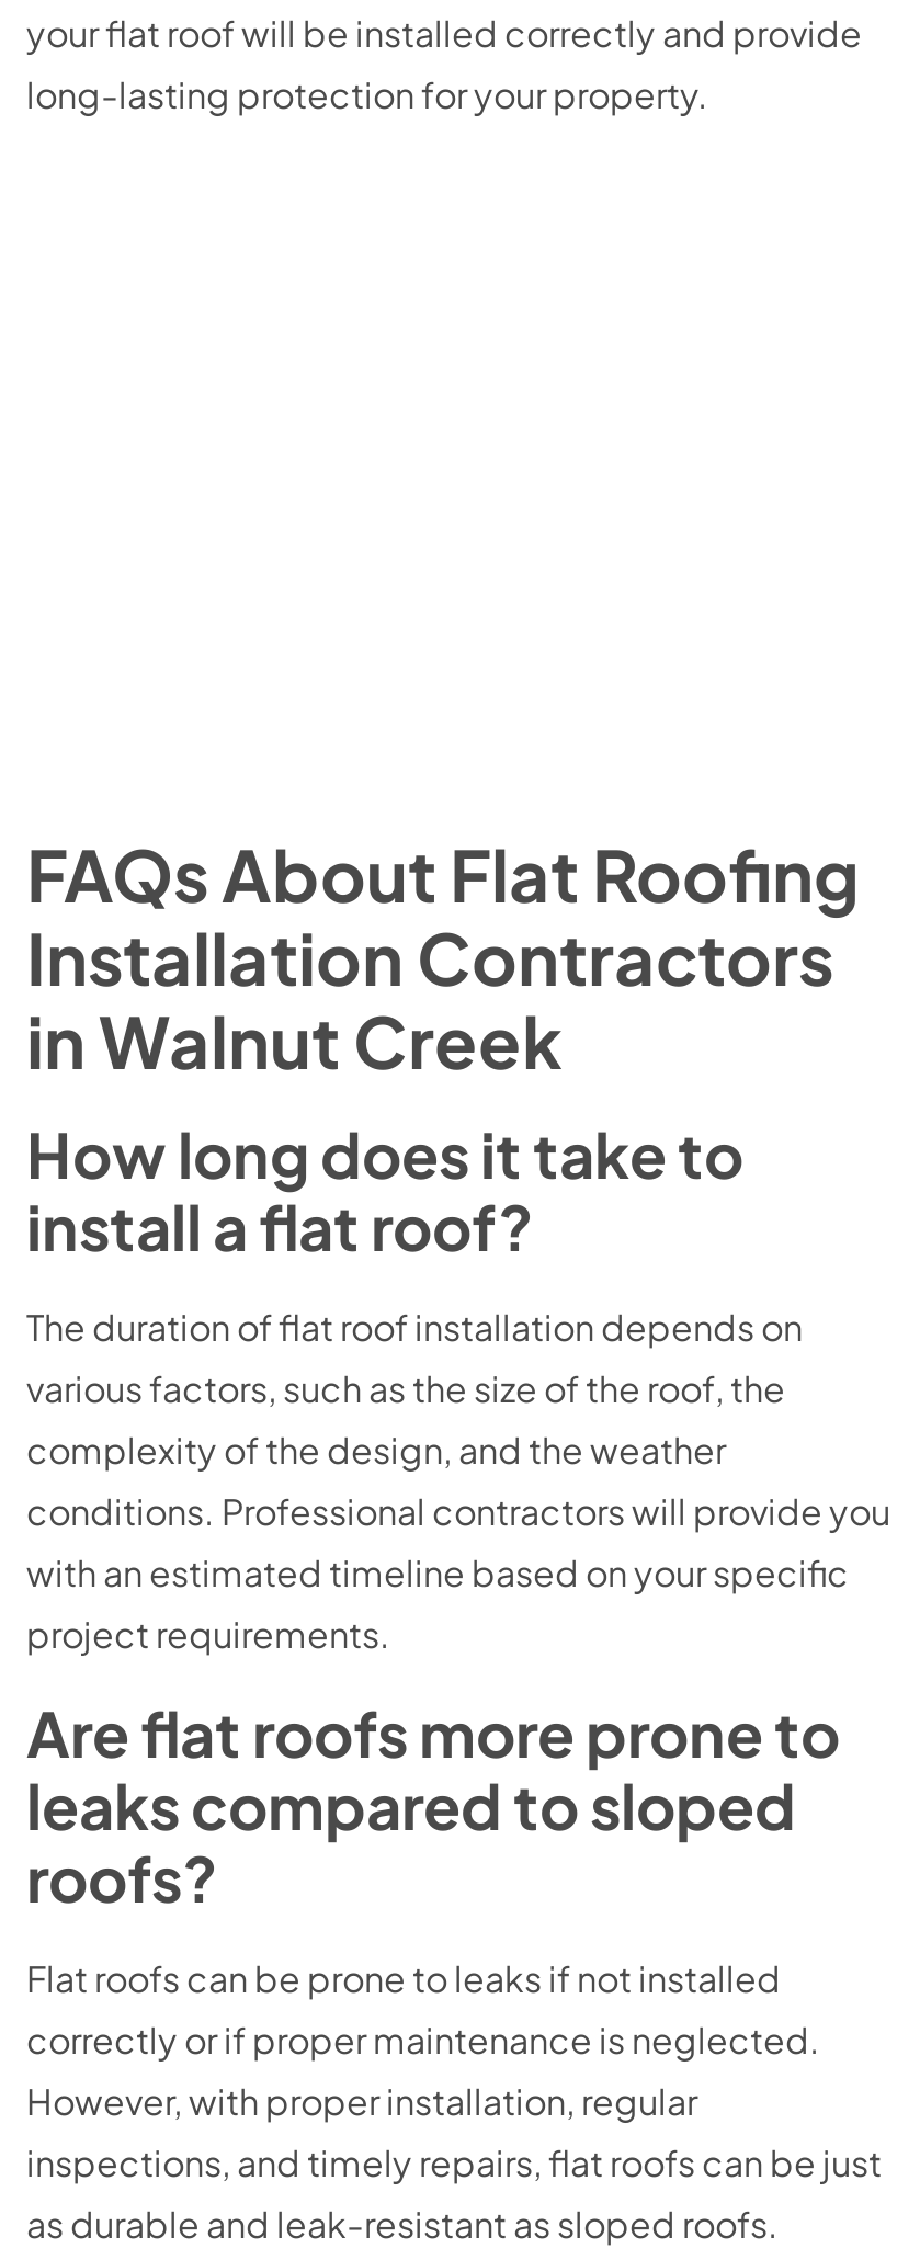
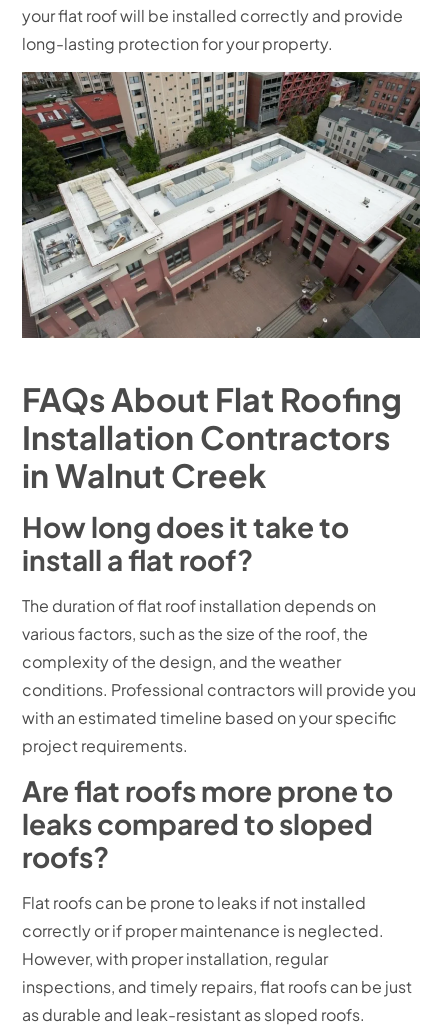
+ [image]
